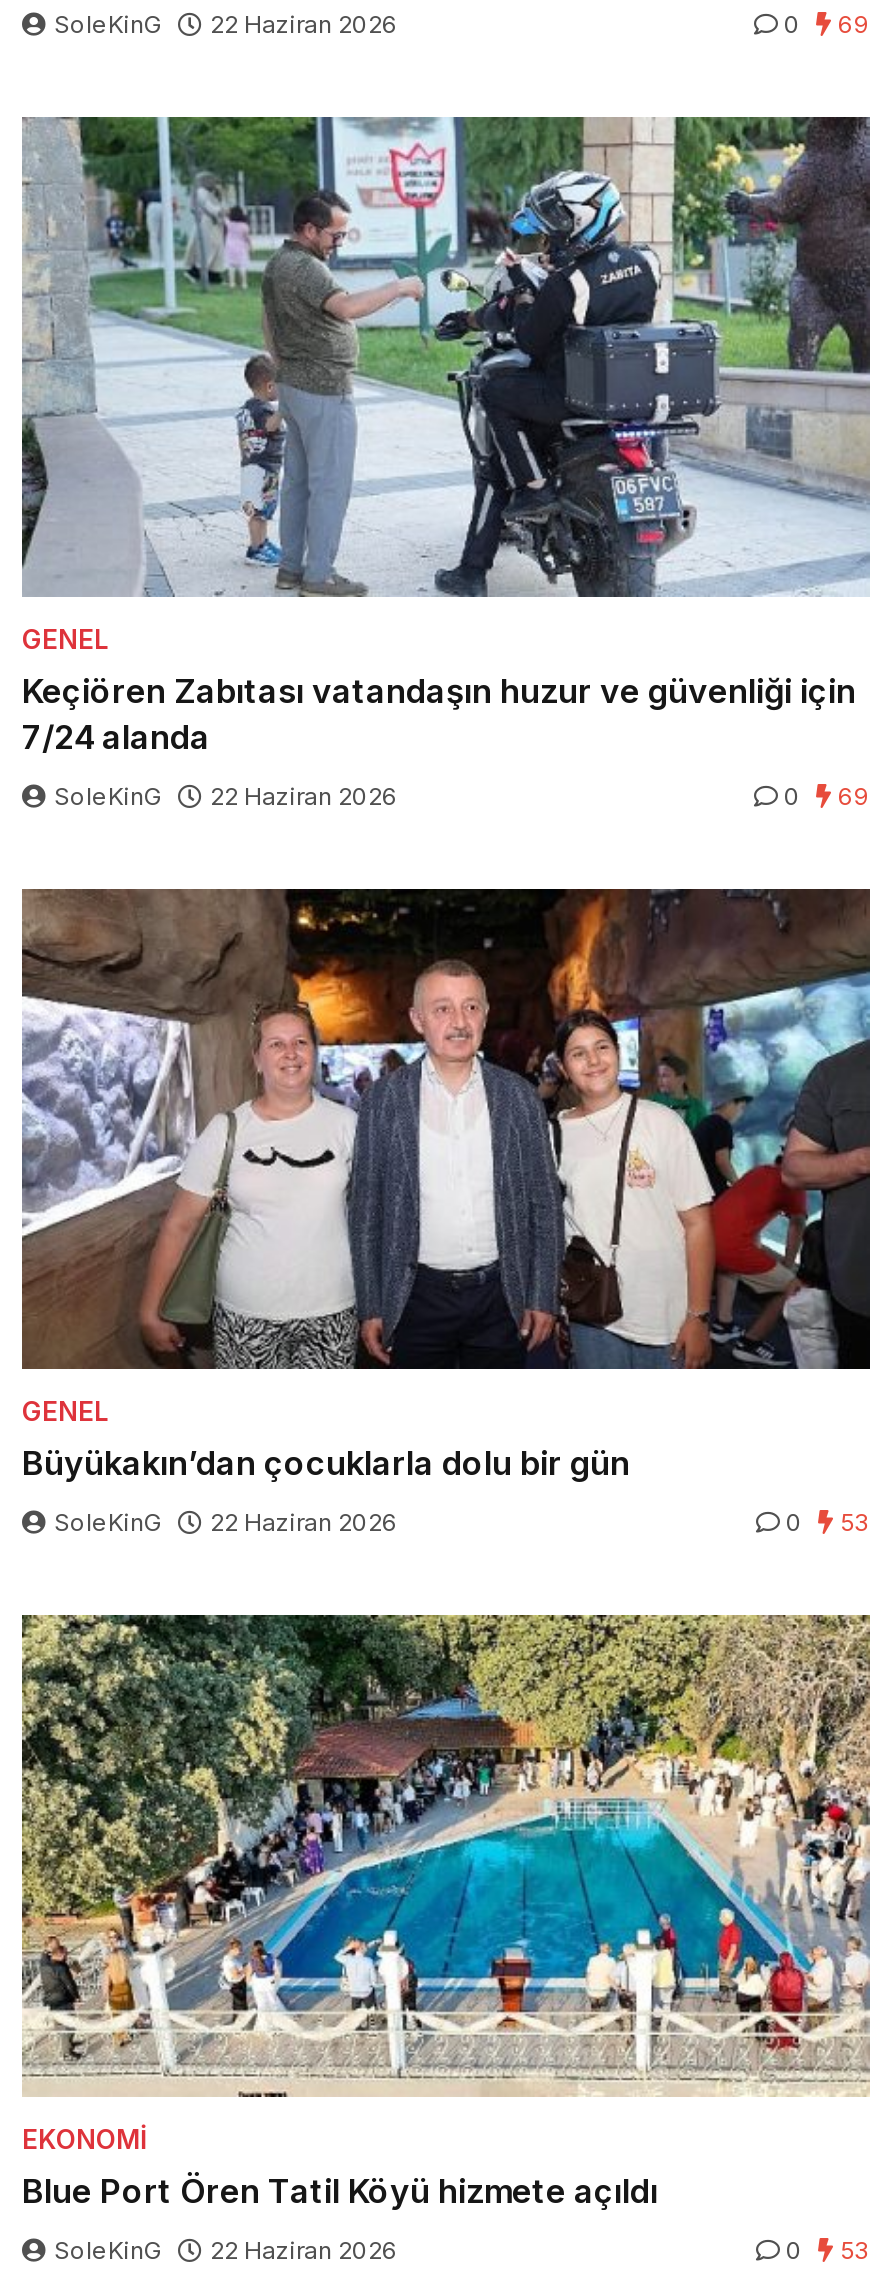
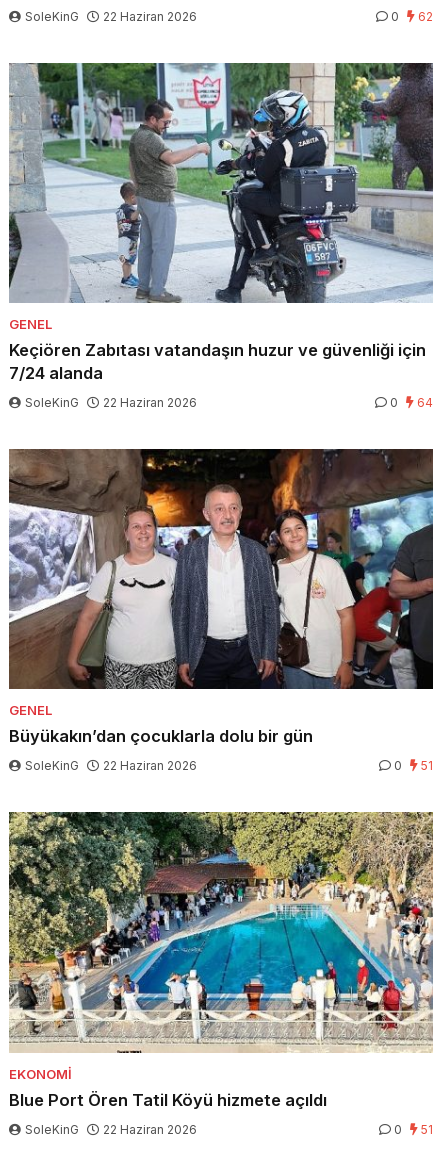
- 0 69
+ 0 62

- 0 69
+ 0 64

- 0 53
+ 0 51

- 0 53
+ 0 51
